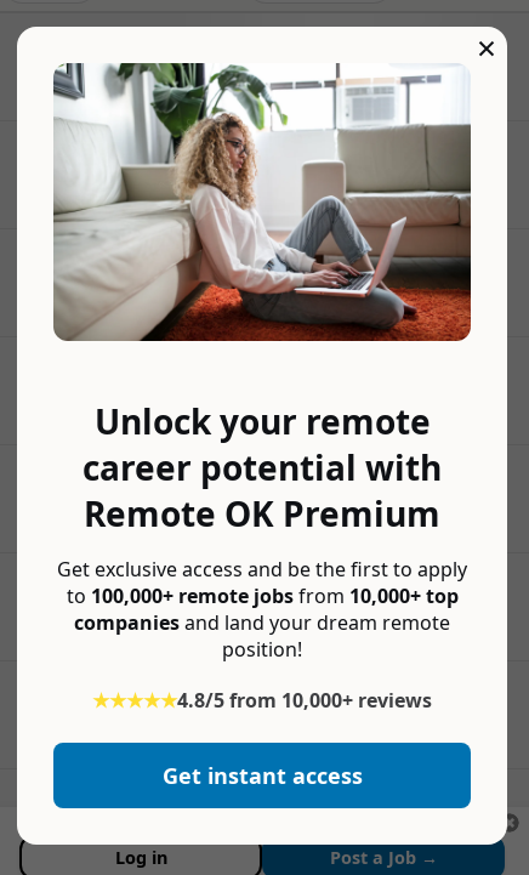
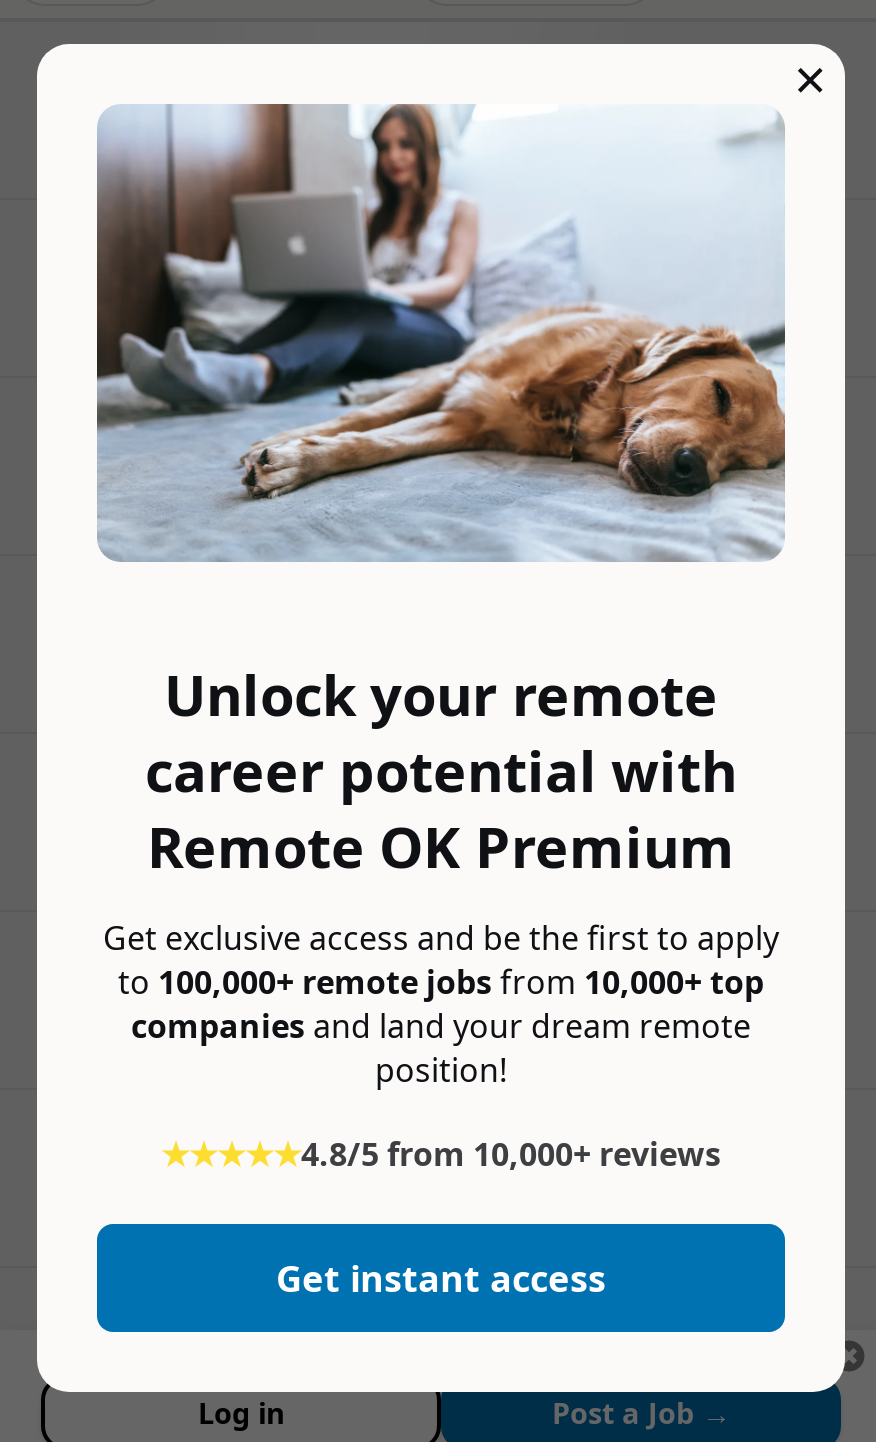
- [image]
+ [image]
